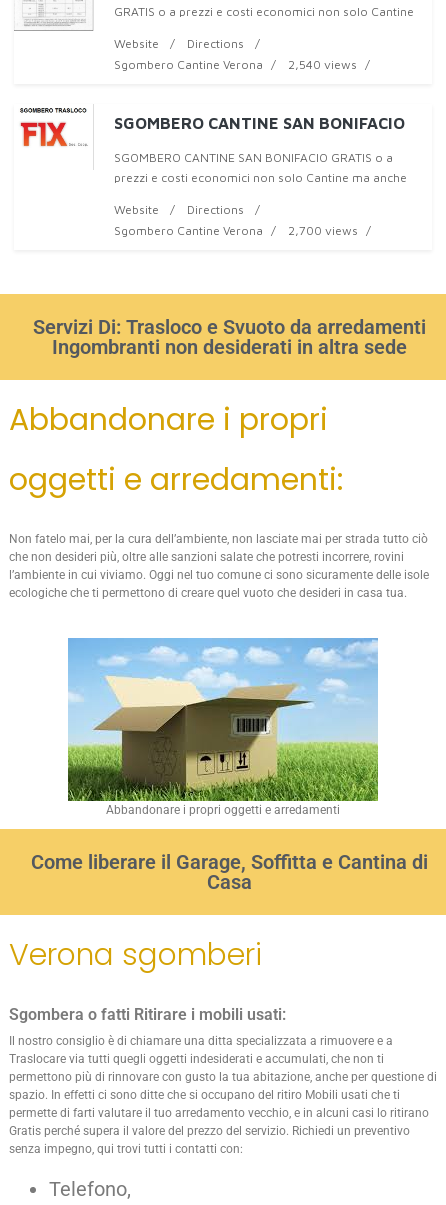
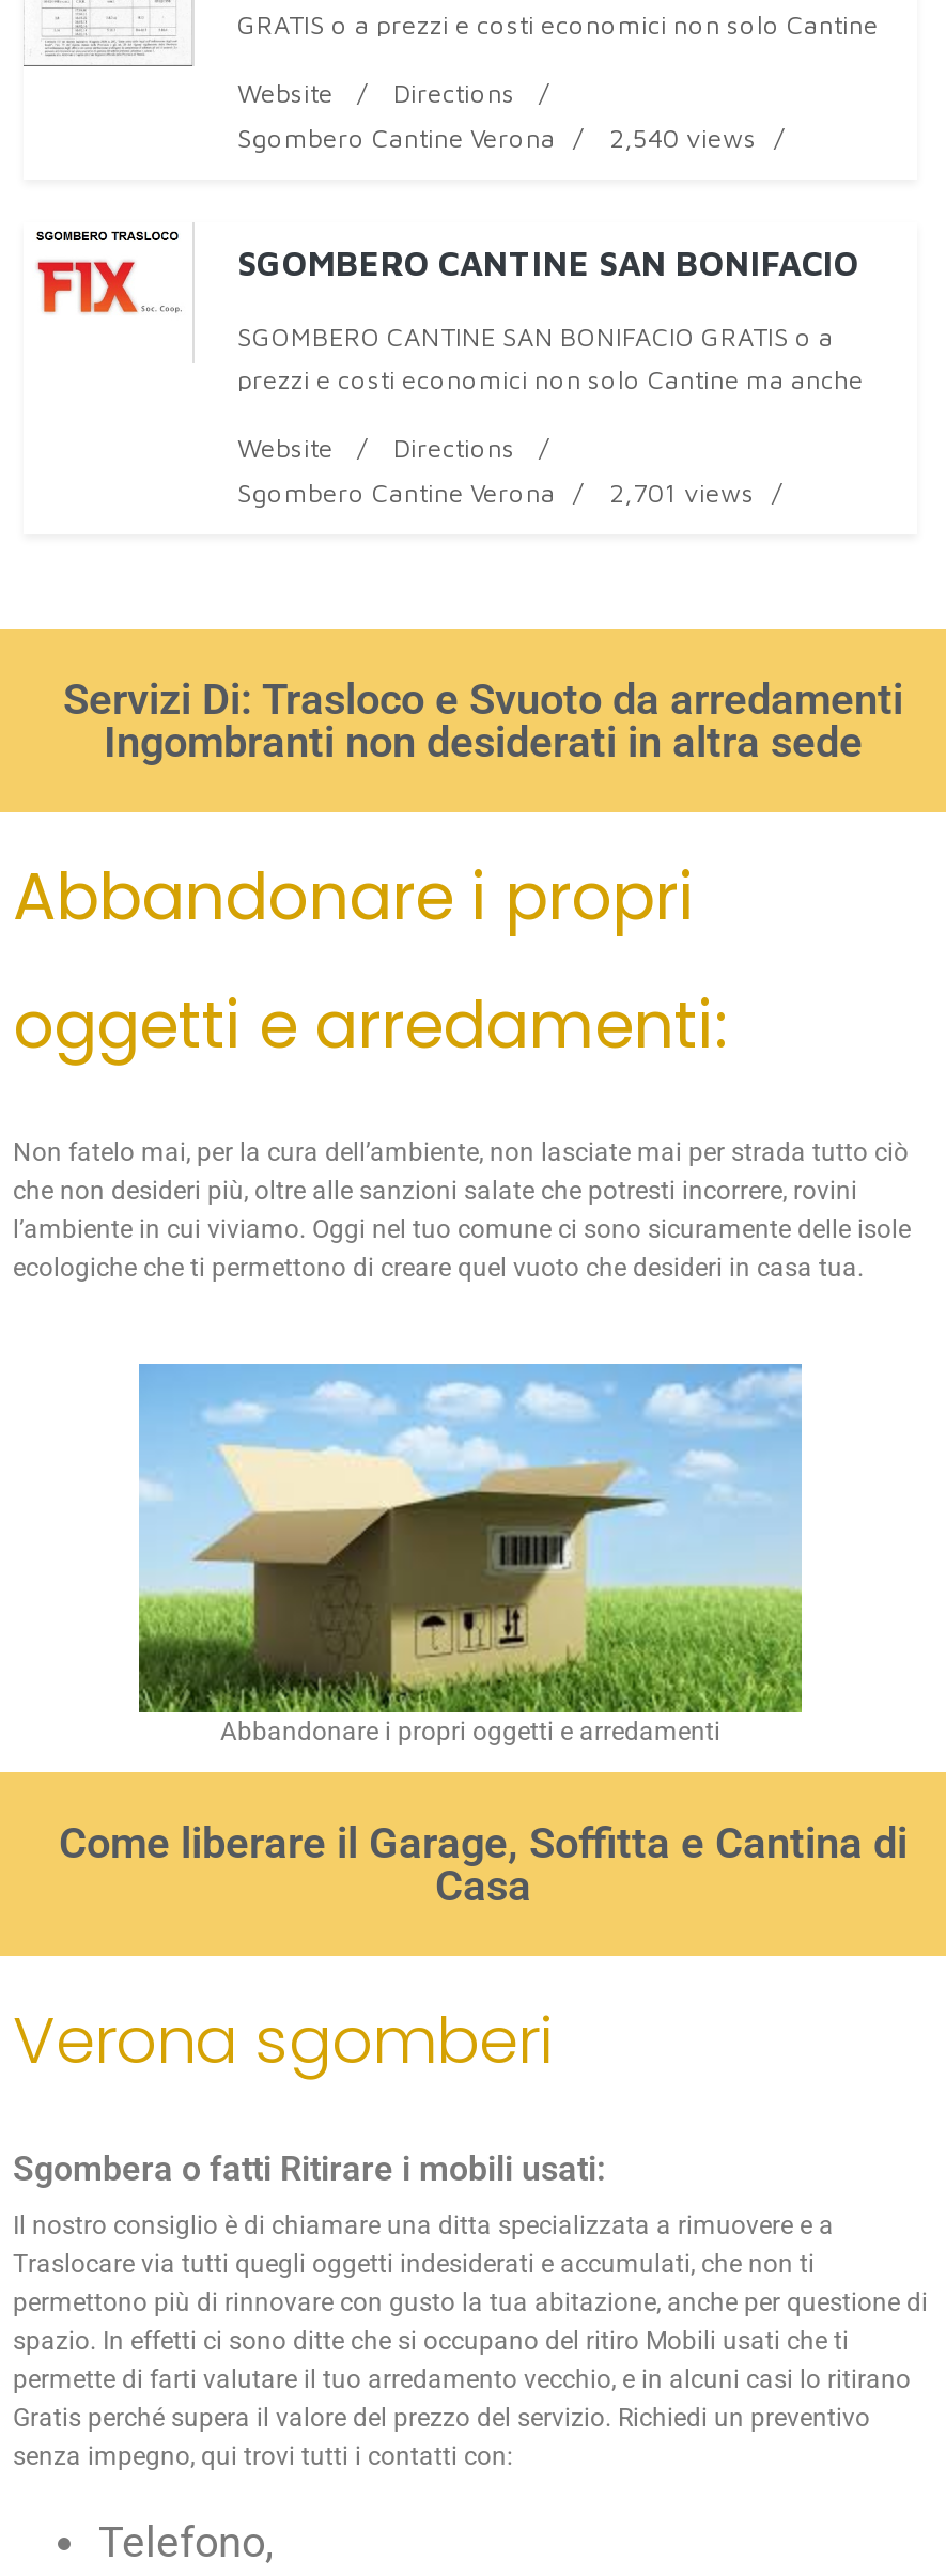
- Sgombero Cantine Verona 2,700 views
+ Sgombero Cantine Verona 2,701 views
